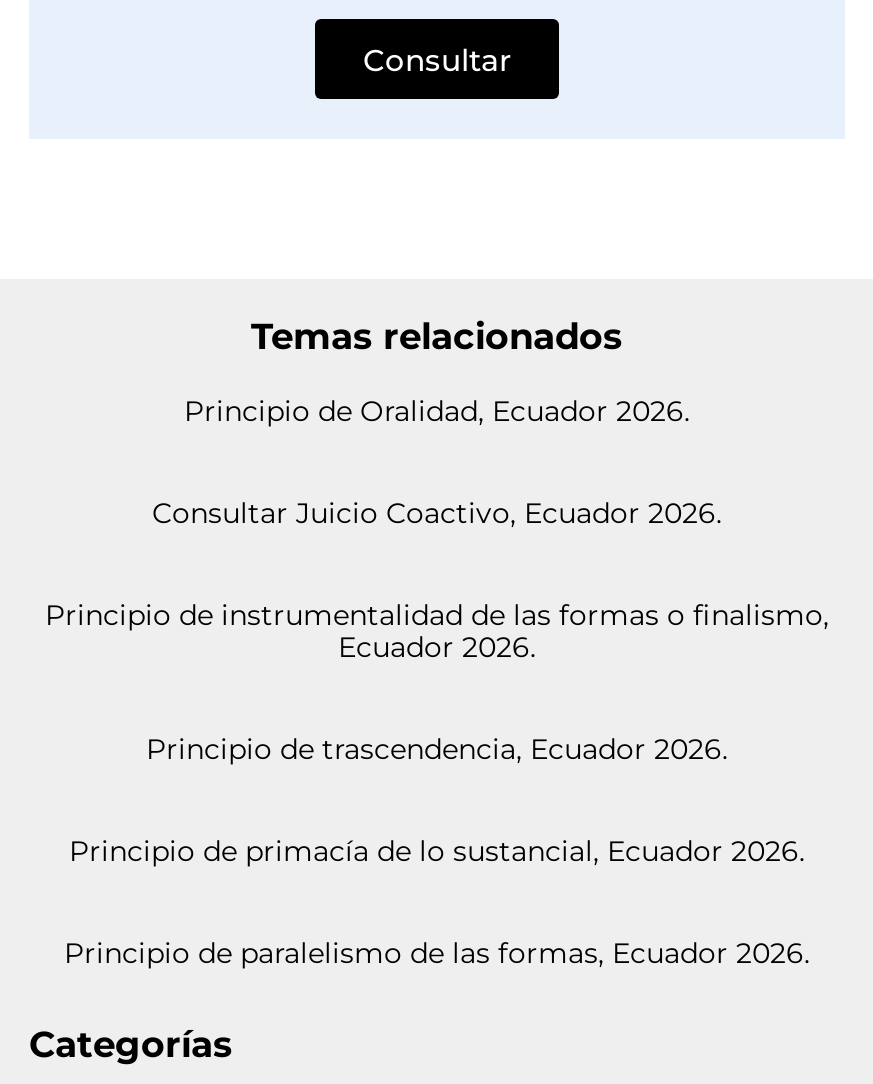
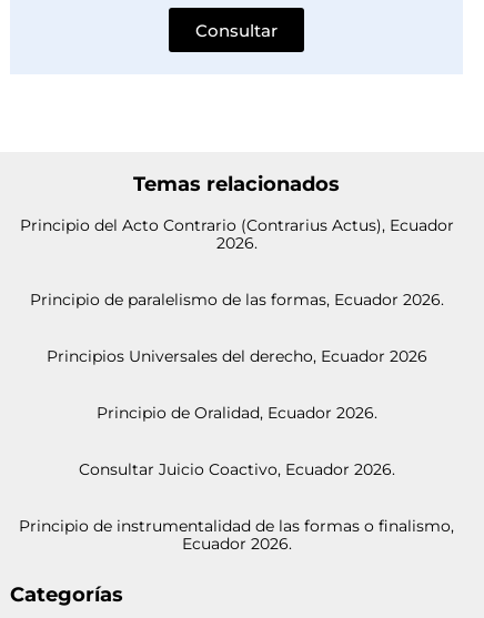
+ Principio del Acto Contrario (Contrarius Actus), Ecuador
+ 2026.
+ Principios Universales del derecho, Ecuador 2026

moved down: Principio de Oralidad, Ecuador 2026. | Consultar Juicio Coactivo, Ecuador 2026. | Principio de instrumentalidad de las formas o finalismo, | Ecuador 2026.

- Principio de trascendencia, Ecuador 2026.
- Principio de primacía de lo sustancial, Ecuador 2026.

moved up: Principio de paralelismo de las formas, Ecuador 2026.
